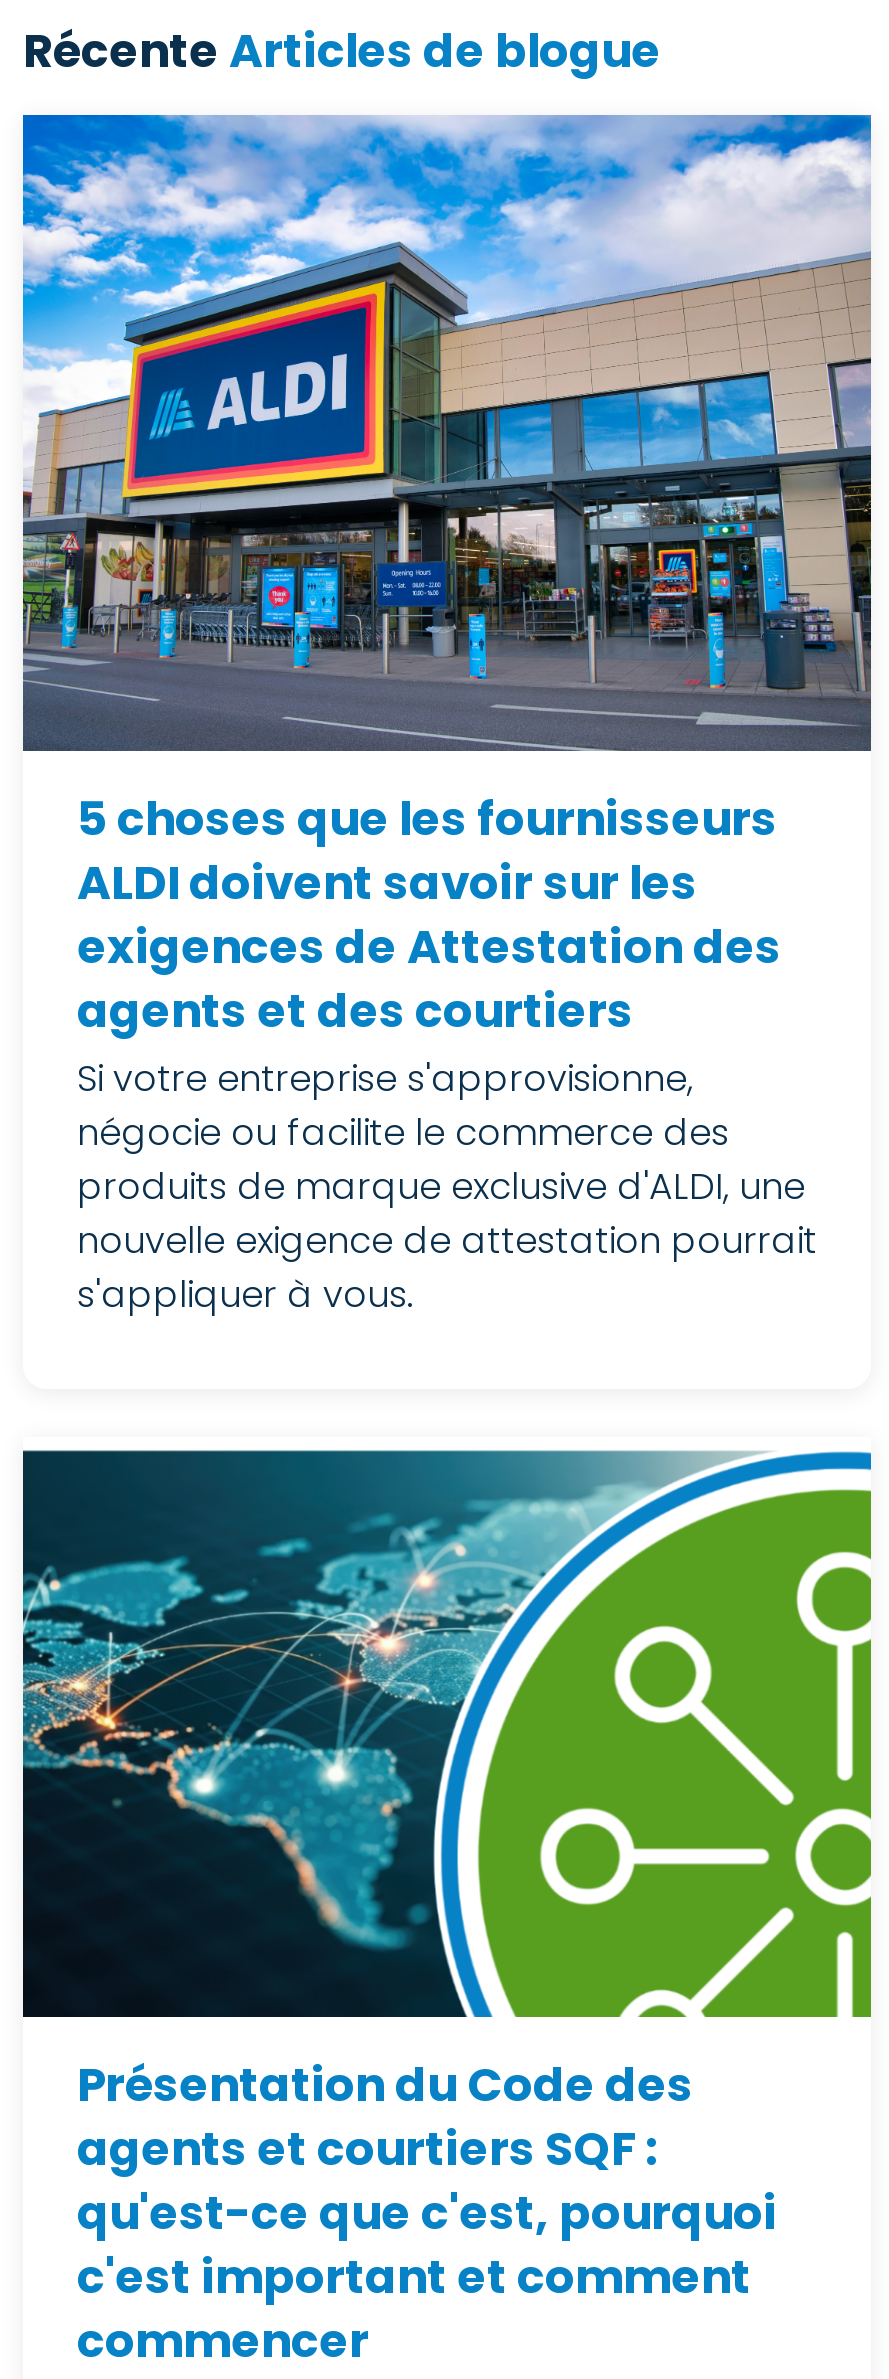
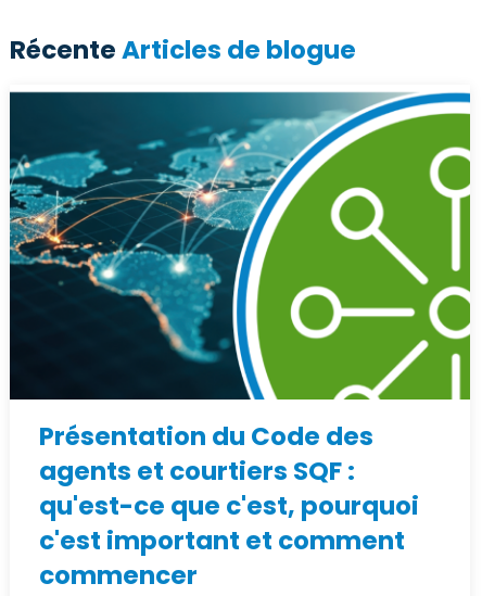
- [image]
- 5 choses que les fournisseurs
- ALDI doivent savoir sur les
- exigences de Attestation des
- agents et des courtiers
- Si votre entreprise s'approvisionne,
- négocie ou facilite le commerce des
- produits de marque exclusive d'ALDI, une
- nouvelle exigence de attestation pourrait
- s'appliquer à vous.
